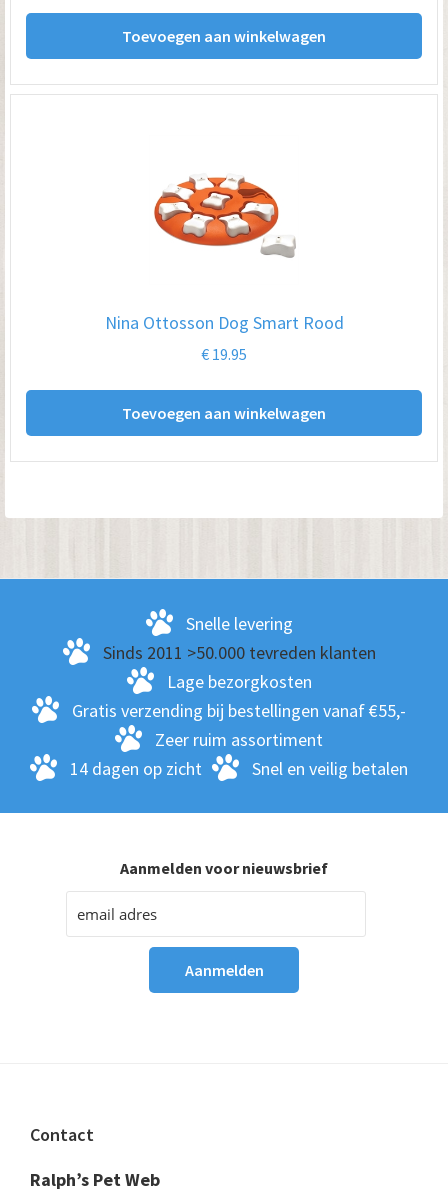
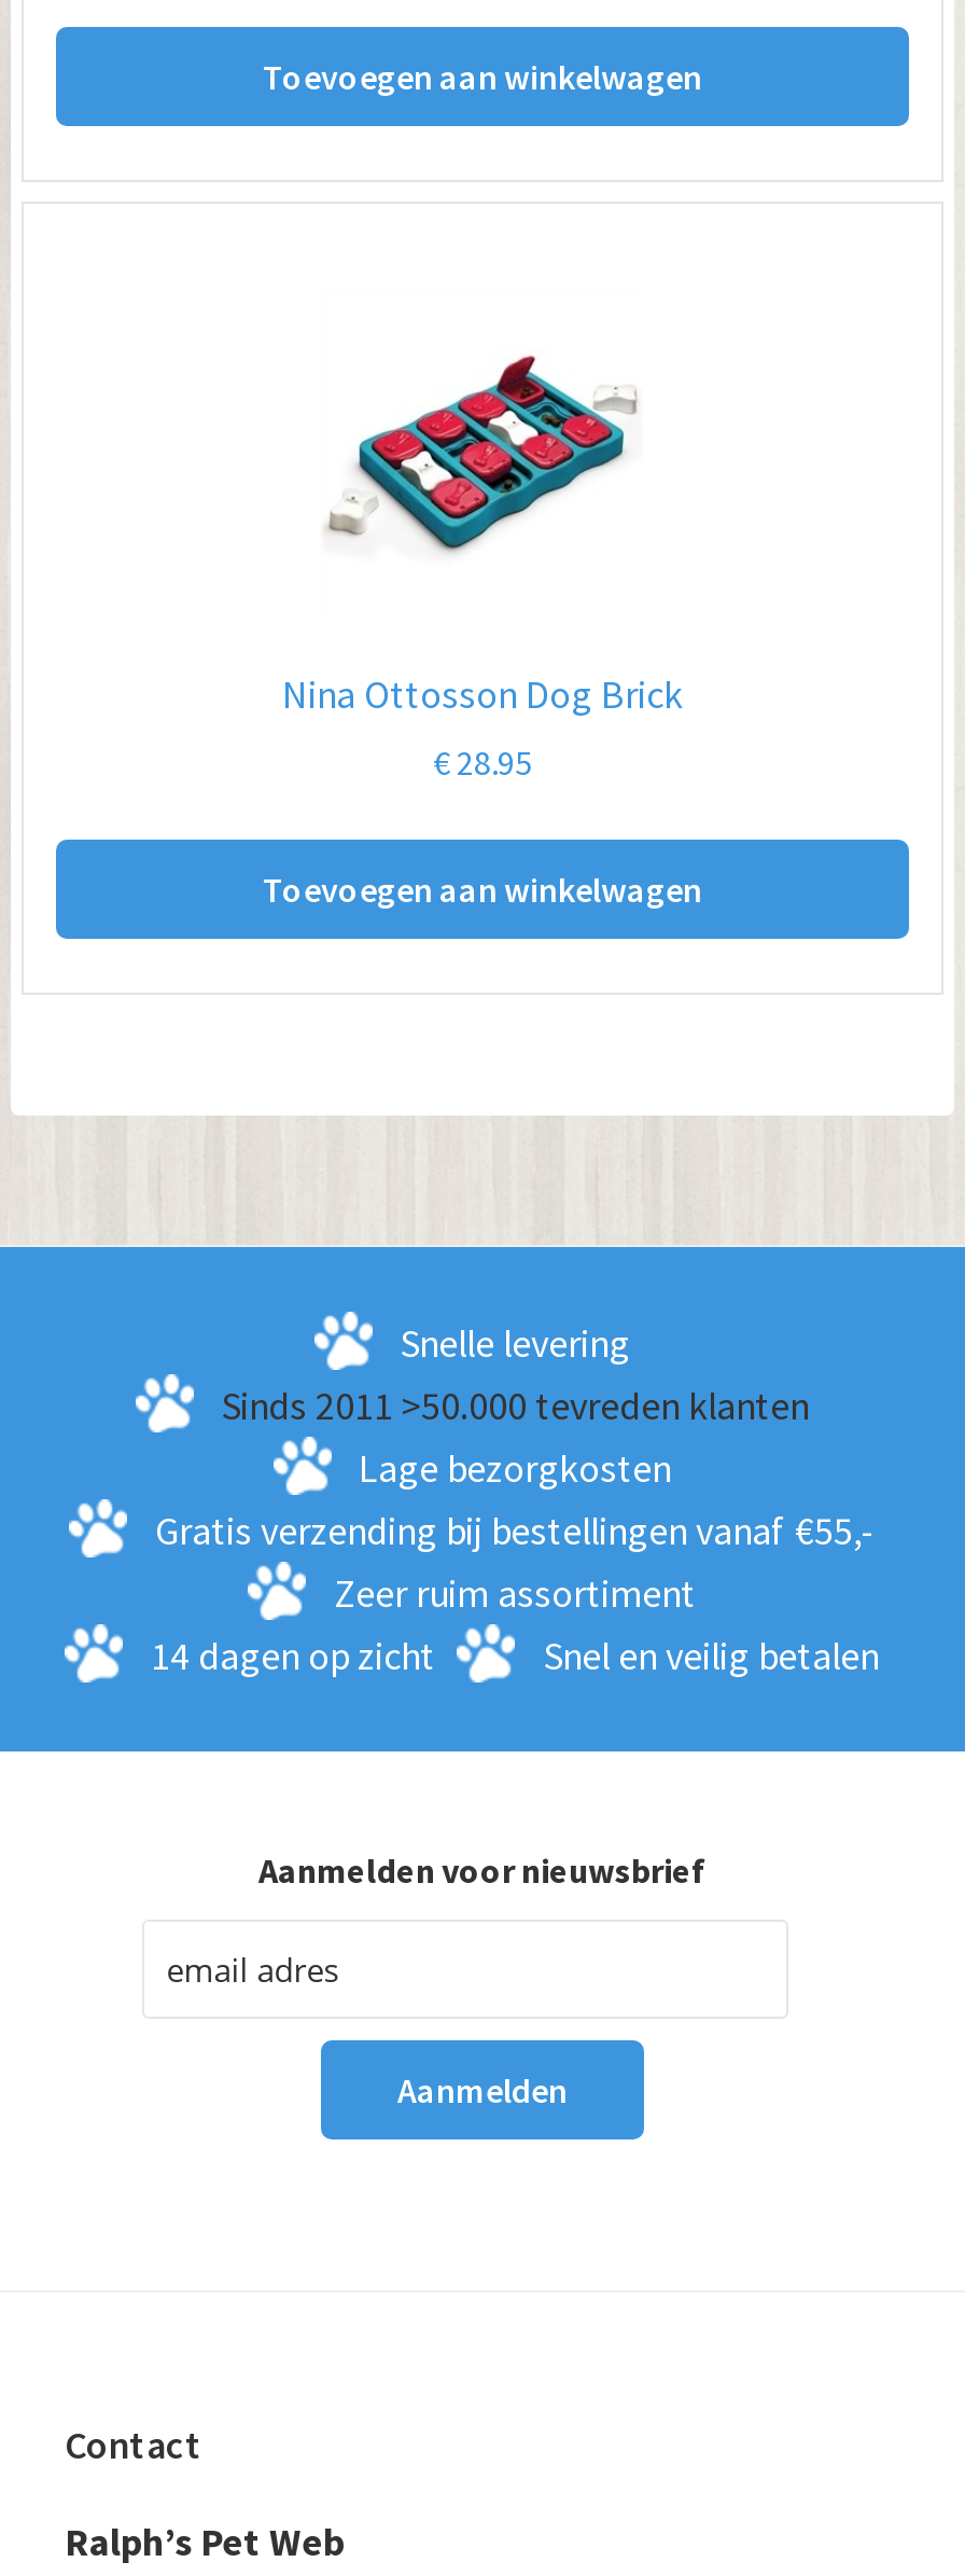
- [image]
+ [image]

- Nina Ottosson Dog Smart Rood
- €19.95
+ Nina Ottosson Dog Brick
+ €28.95
